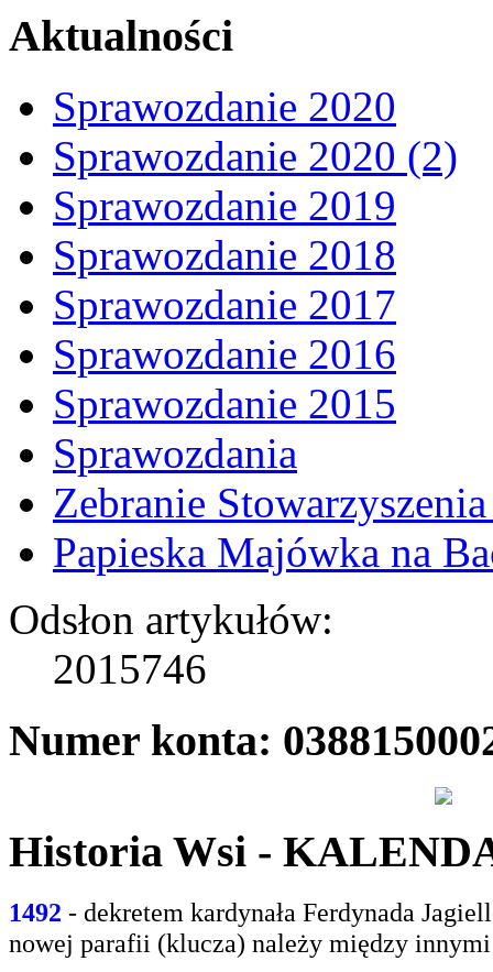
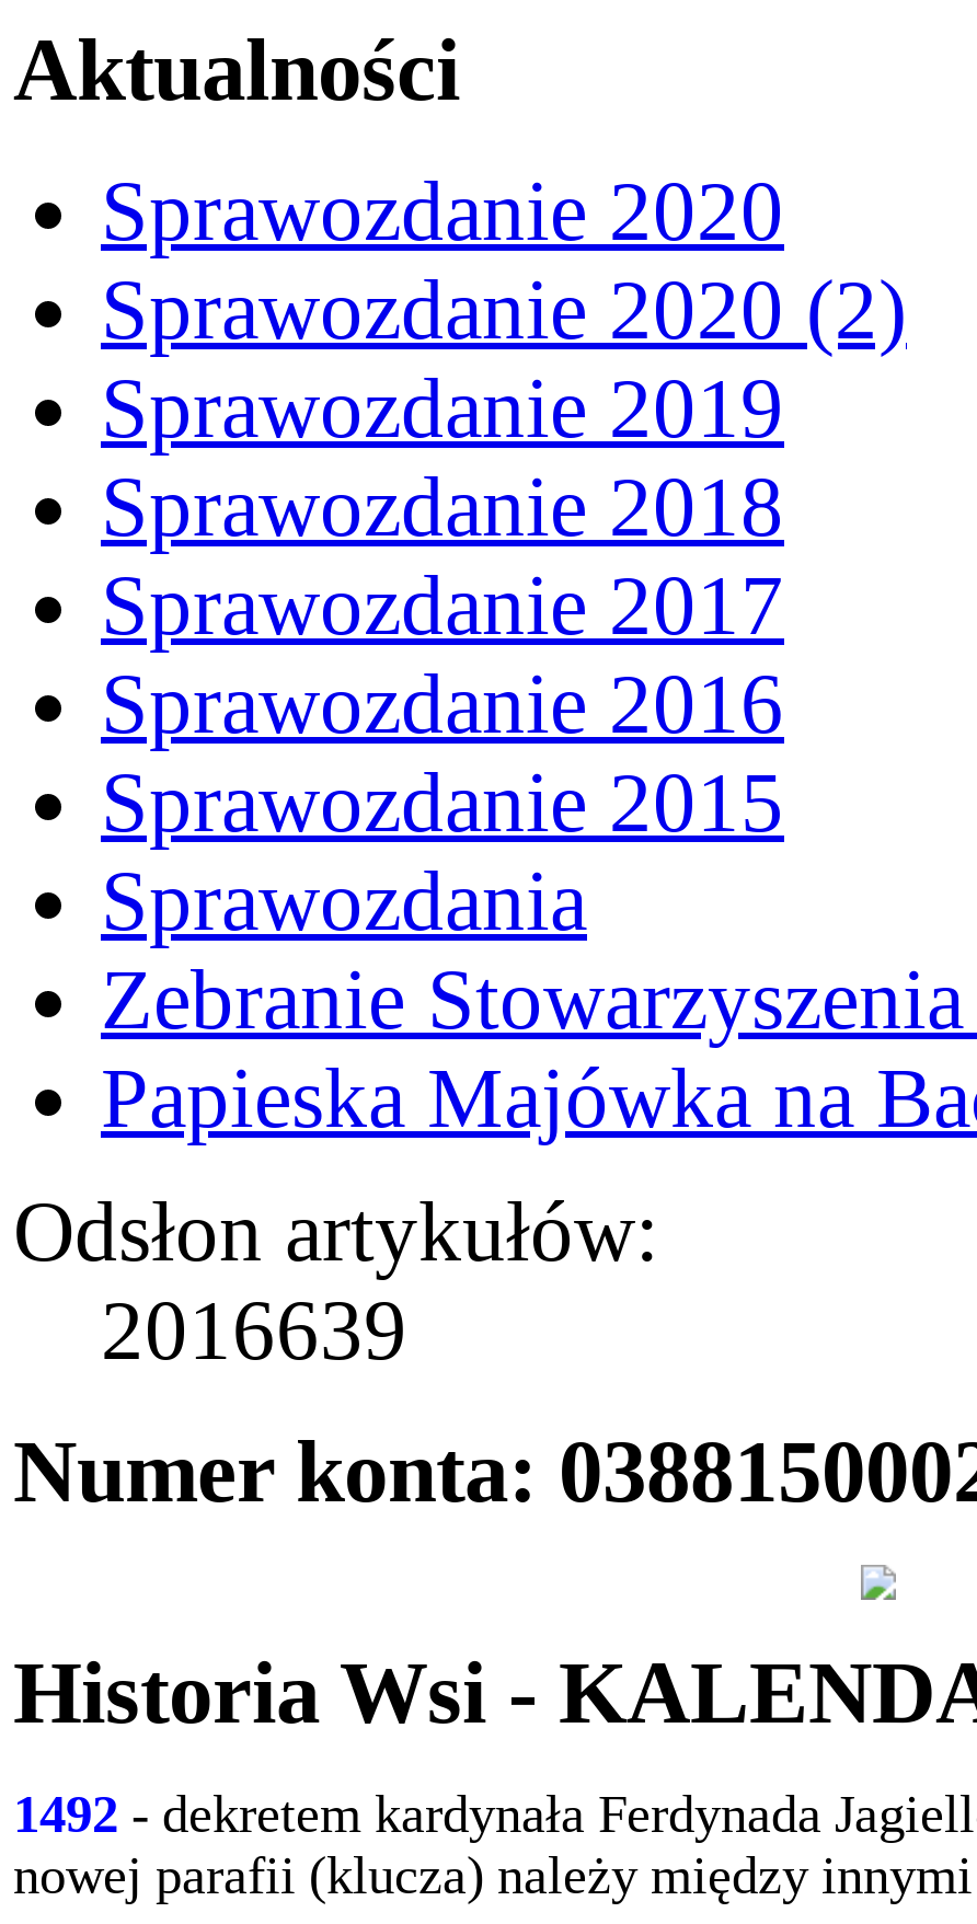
- 2015746
+ 2016639
